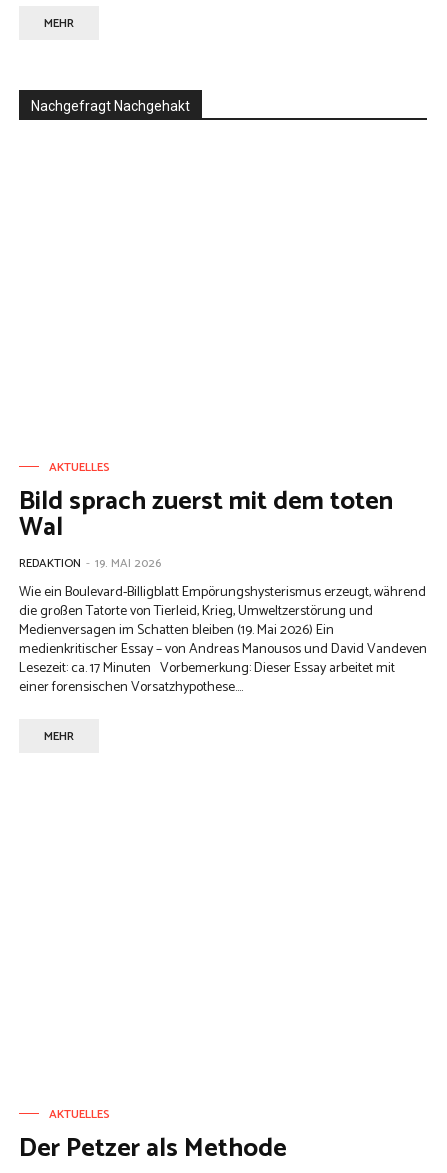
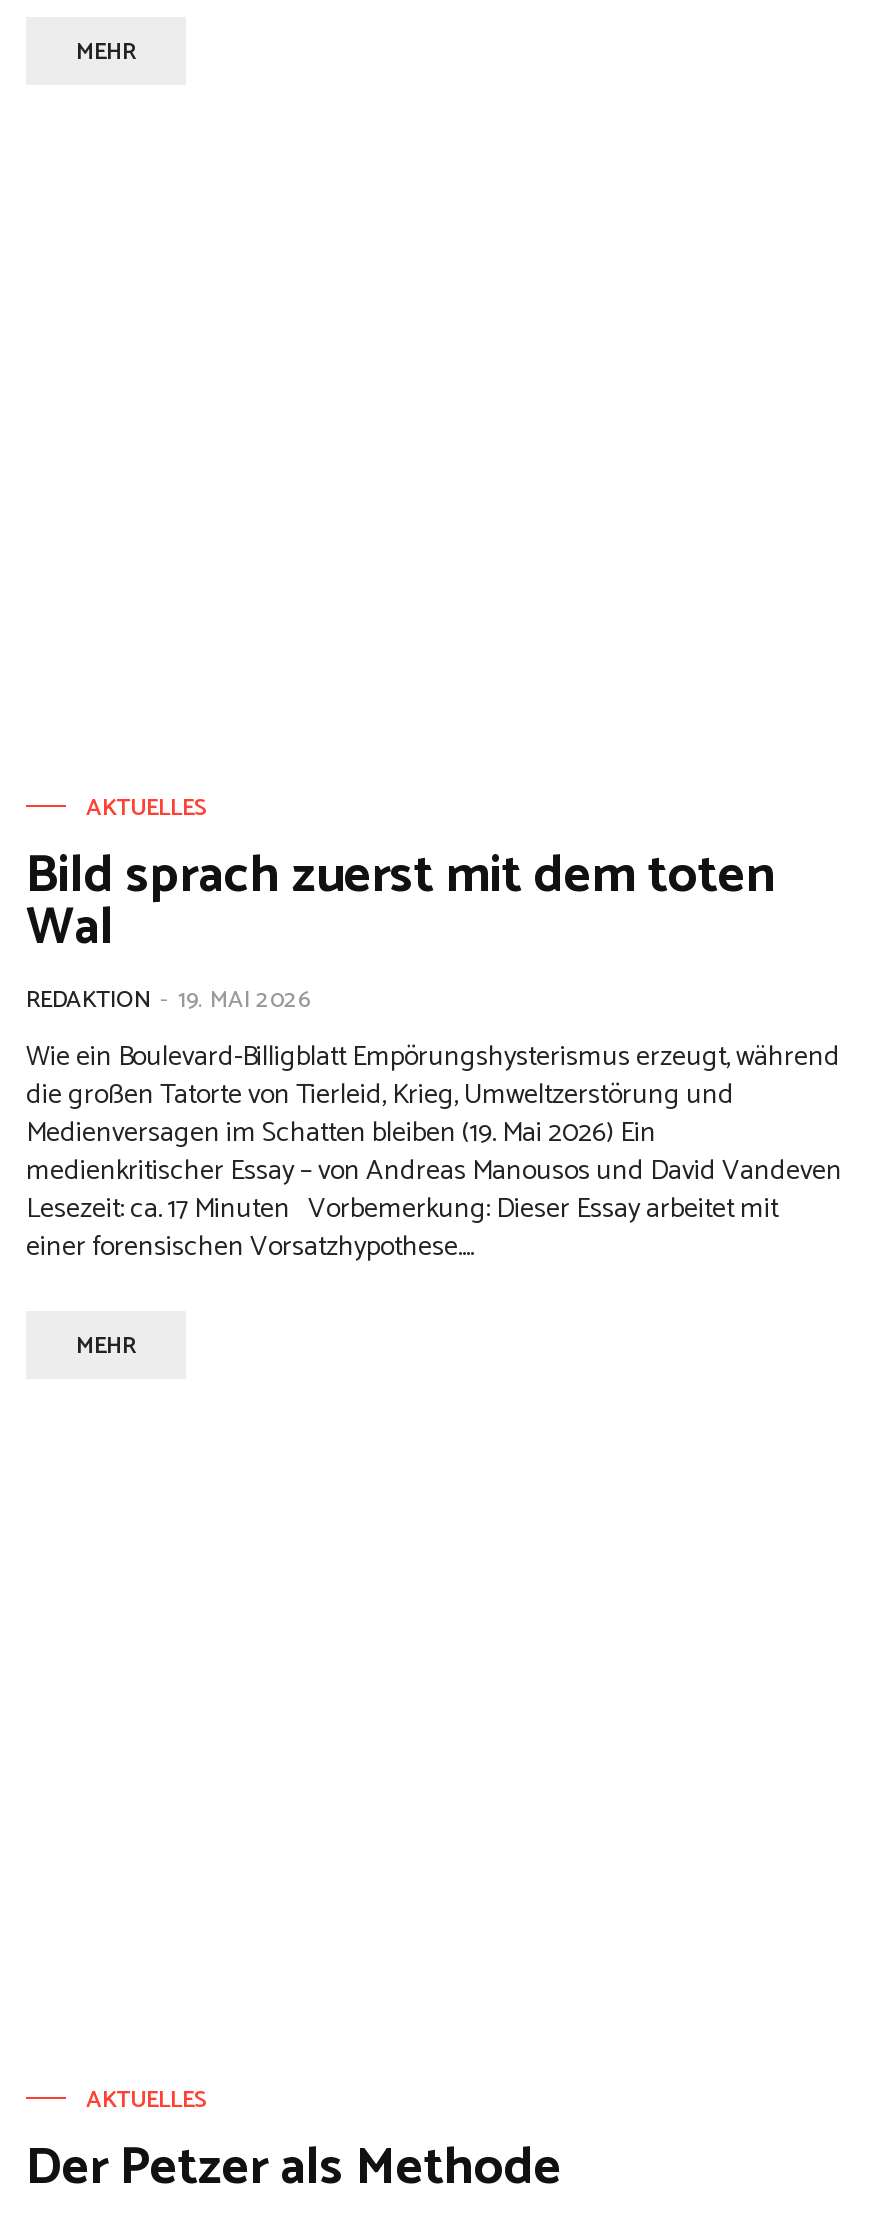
- Nachgefragt Nachgehakt
